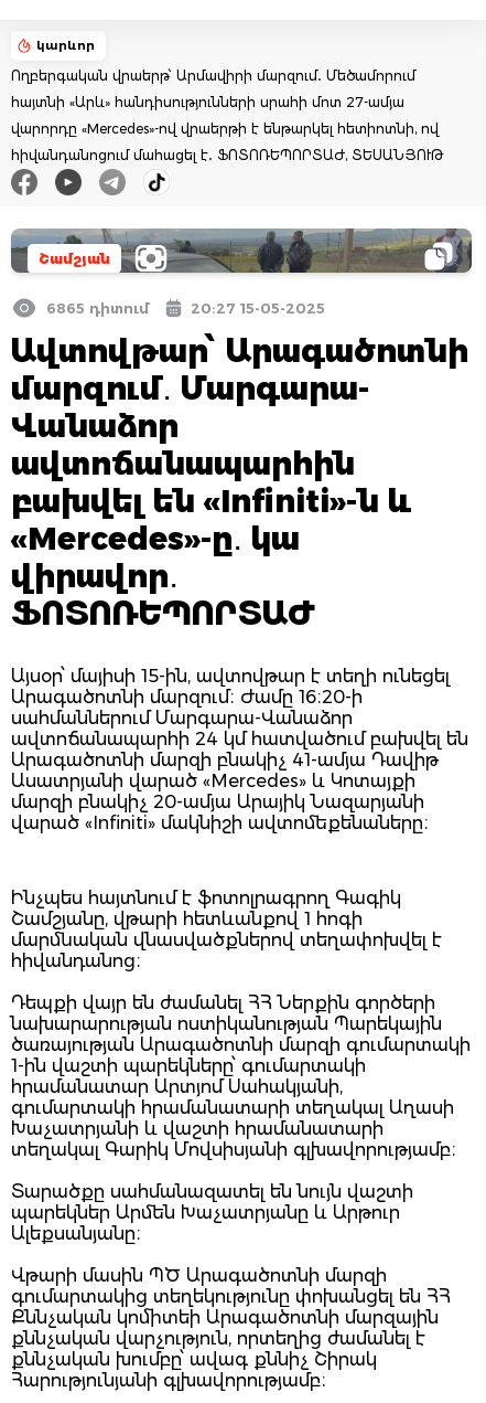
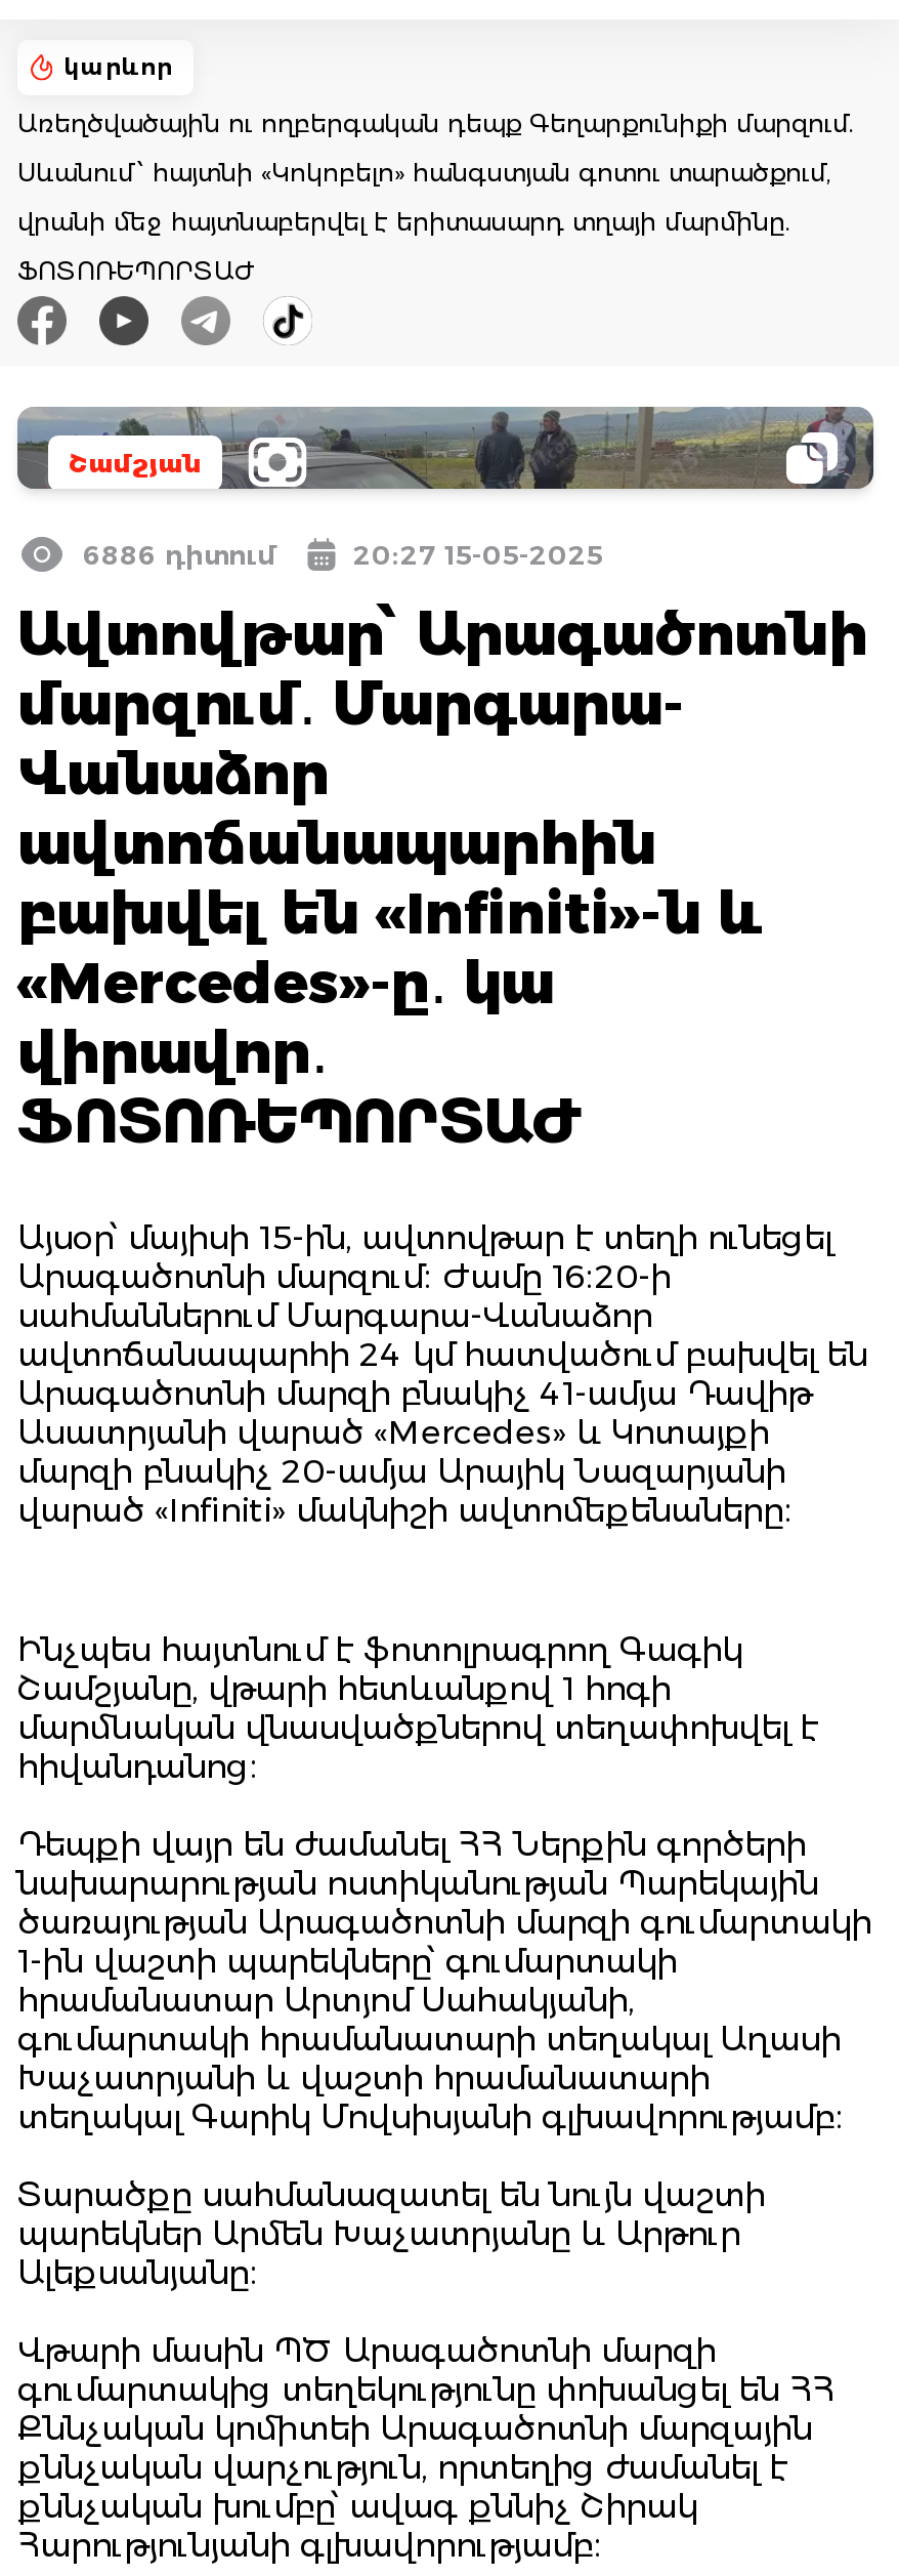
- Ողբերգական վրաերթ՝ Արմավիրի մարզում․ Մեծամորում
+ Առեղծվածային ու ողբերգական դեպք Գեղարքունիքի մարզում.

- հայտնի «Արև» հանդիսությունների սրահի մոտ 27-ամյա
+ Սևանում՝ հայտնի «Կոկոբելո» հանգստյան գոտու տարածքում,

- վարորդը «Mercedes»-ով վրաերթի է ենթարկել հետիոտնի, ով
+ վրանի մեջ հայտնաբերվել է երիտասարդ տղայի մարմինը.

- հիվանդանոցում մահացել է․ ՖՈՏՈՌԵՊՈՐՏԱԺ, ՏԵՍԱՆՅՈՒԹ
+ ՖՈՏՈՌԵՊՈՐՏԱԺ

- 6865 դիտում
+ 6886 դիտում
